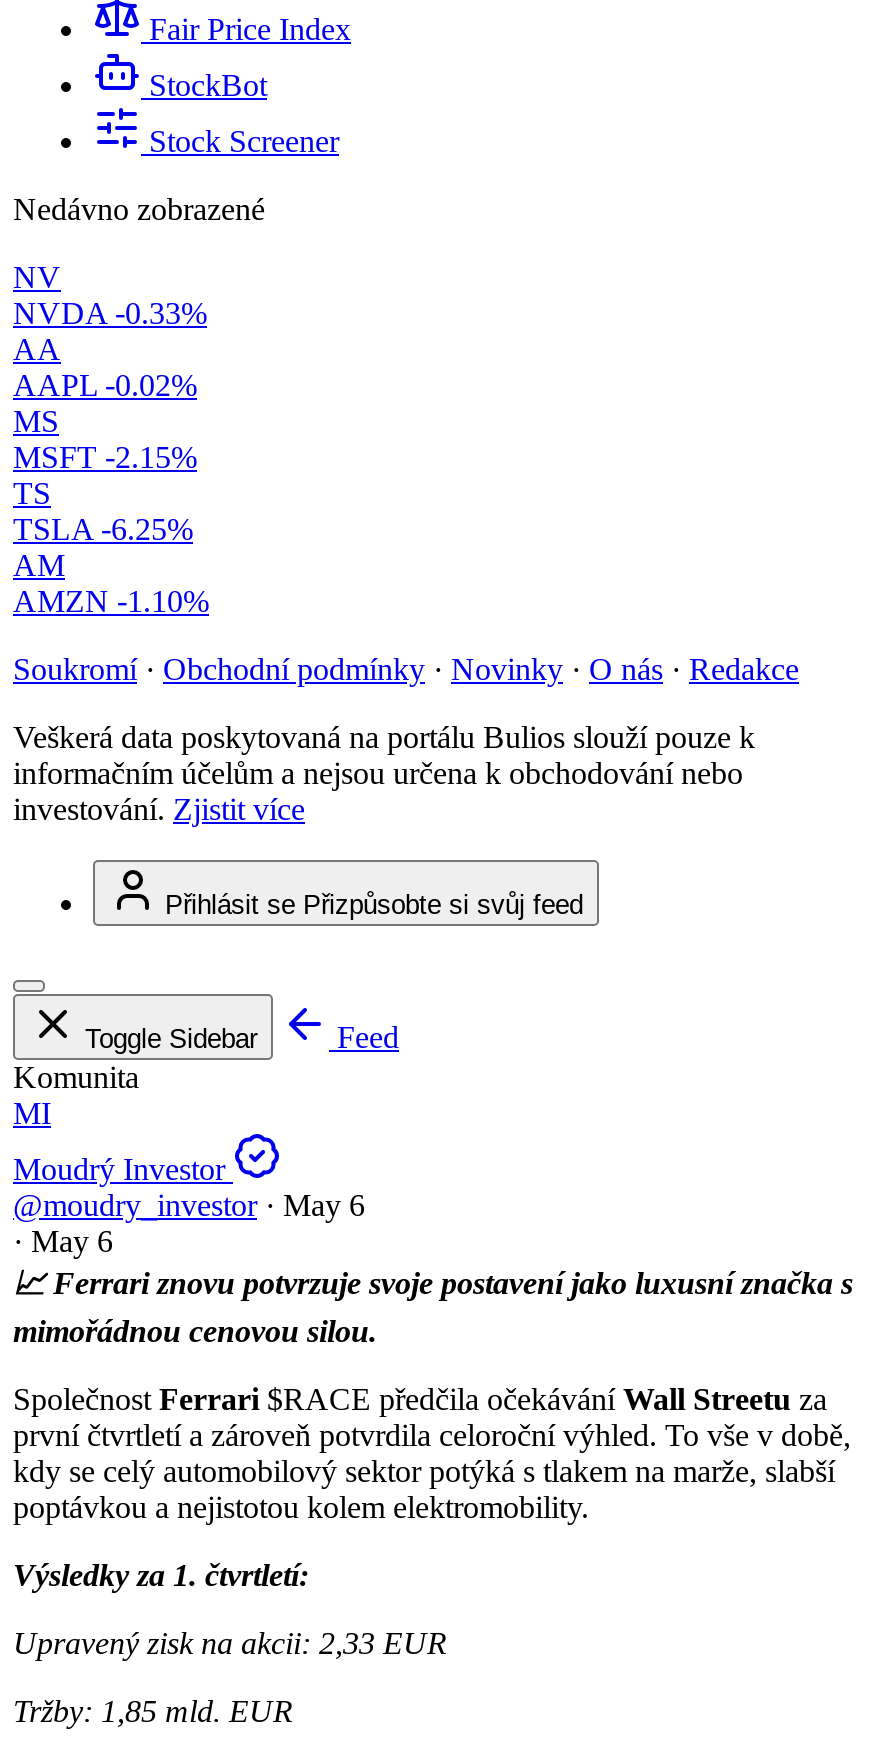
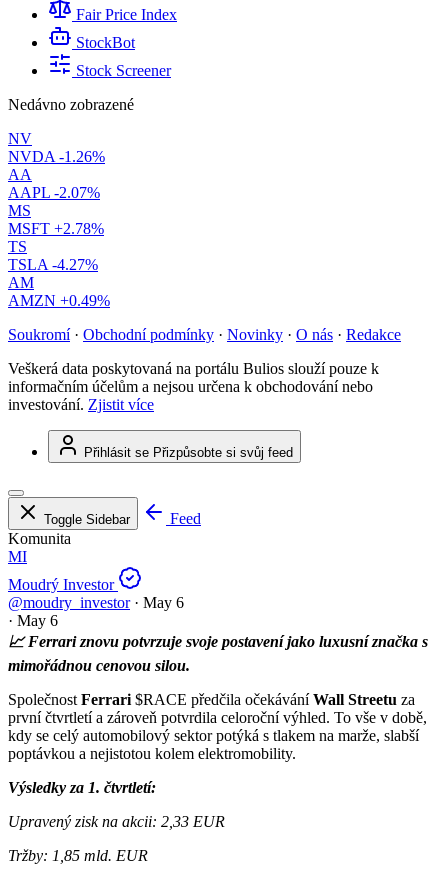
- NVDA -0.33%
+ NVDA -1.26%

- AAPL -0.02%
+ AAPL -2.07%

- MSFT -2.15%
+ MSFT +2.78%

- TSLA -6.25%
+ TSLA -4.27%

- AMZN -1.10%
+ AMZN +0.49%
